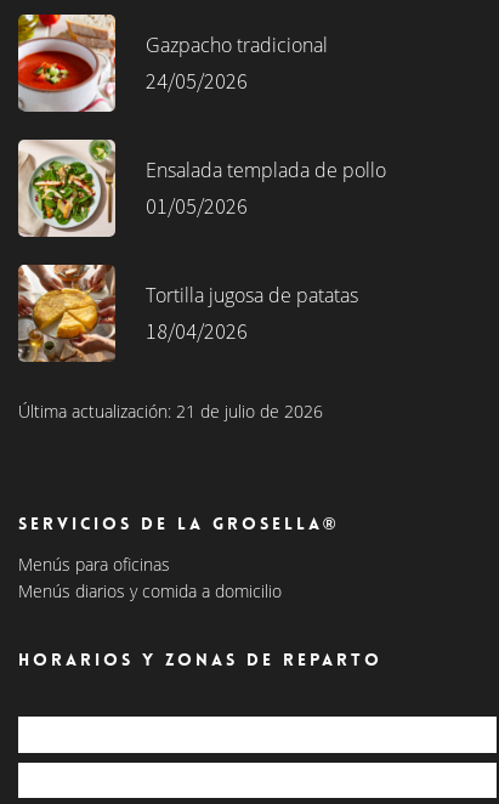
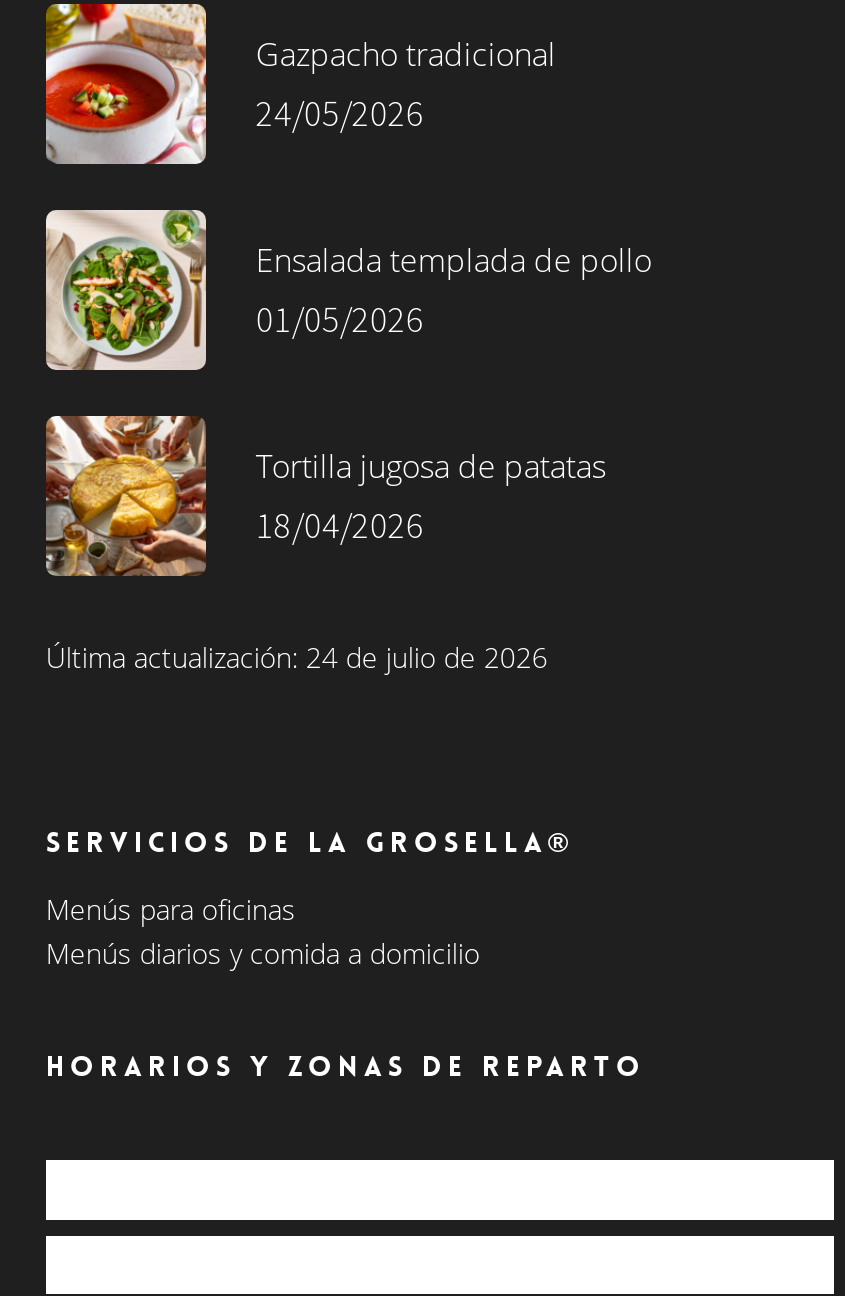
- Última actualización: 21 de julio de 2026
+ Última actualización: 24 de julio de 2026
